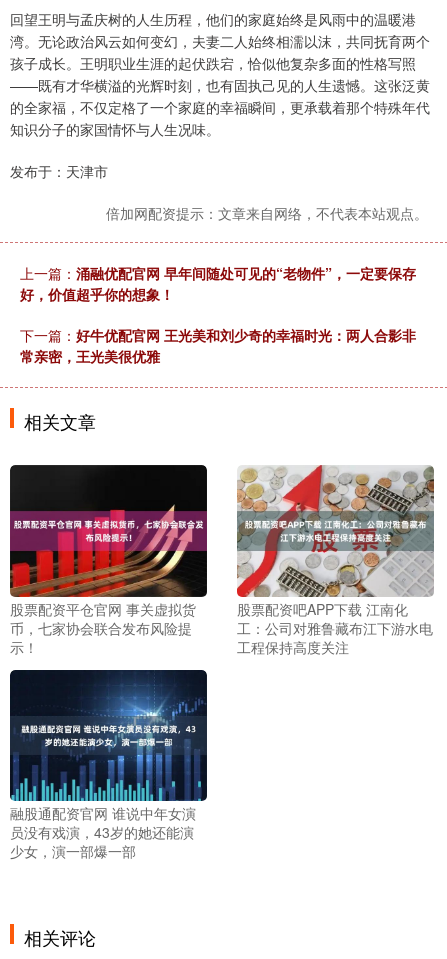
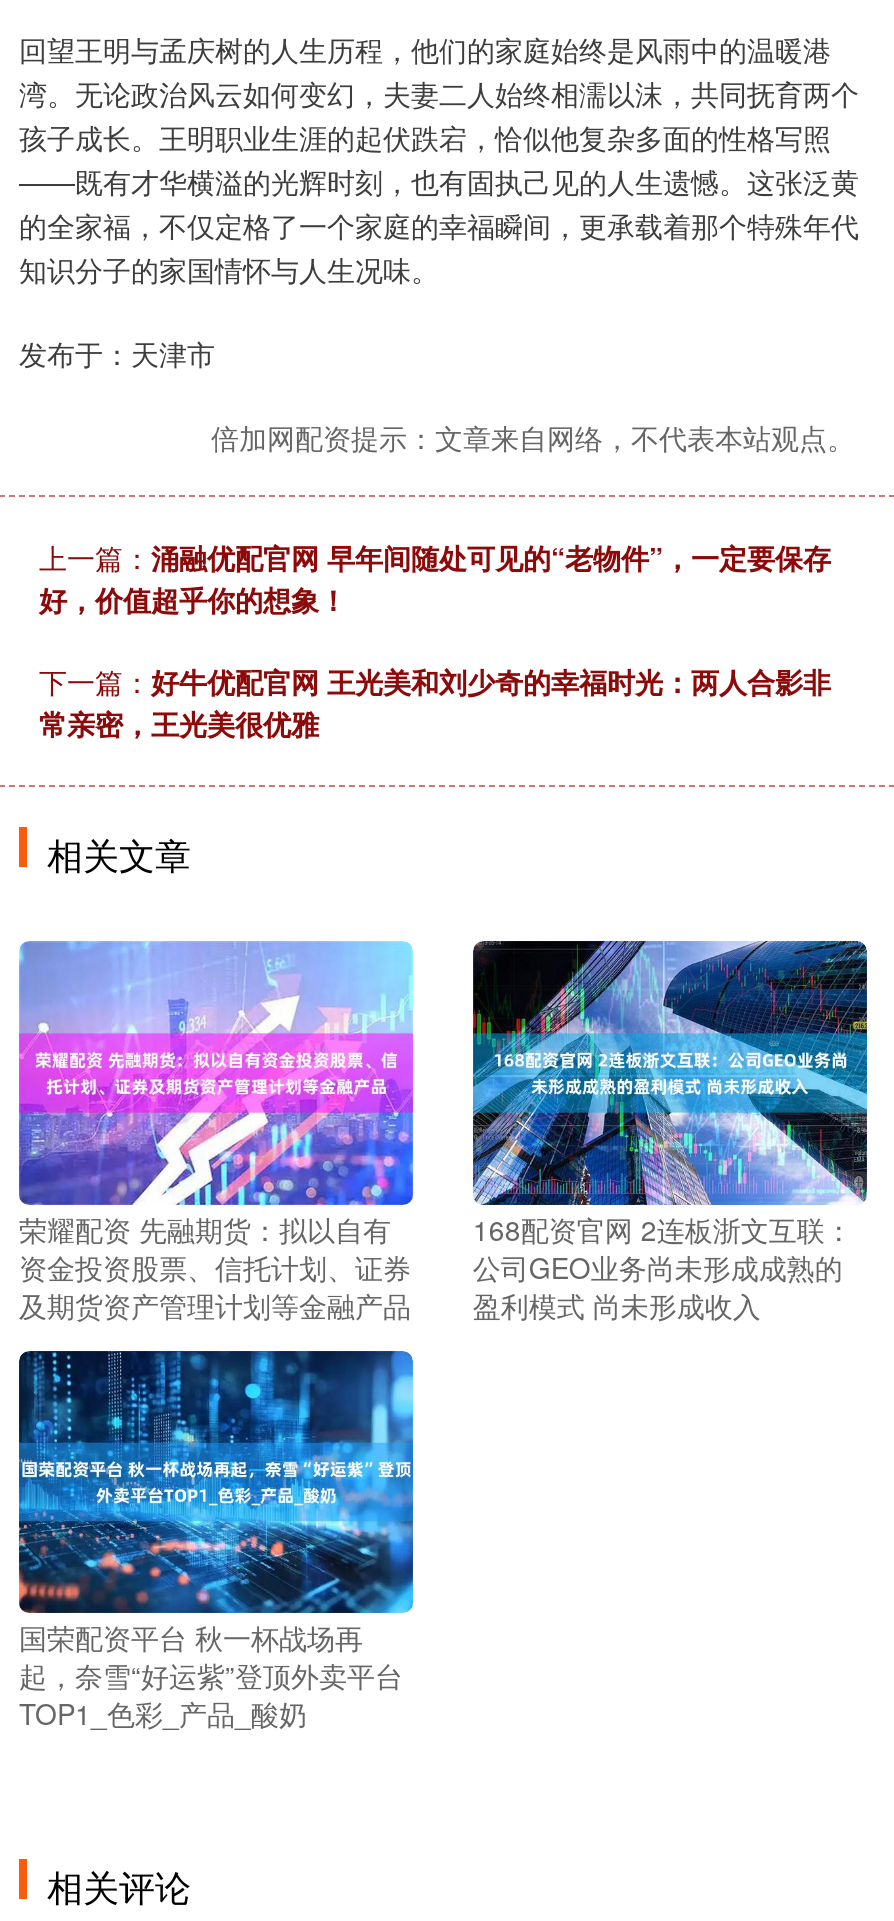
- [image]
- 股票配资平仓官网 事关虚拟货
- 币，七家协会联合发布风险提
- 示！
+ [image]
+ 荣耀配资 先融期货：拟以自有
+ 资金投资股票、信托计划、证券
+ 及期货资产管理计划等金融产品

- [image]
- 股票配资吧APP下载 江南化
- 工：公司对雅鲁藏布江下游水电
- 工程保持高度关注
+ [image]
+ 168配资官网 2连板浙文互联：
+ 公司GEO业务尚未形成成熟的
+ 盈利模式 尚未形成收入

- [image]
- 融股通配资官网 谁说中年女演
- 员没有戏演，43岁的她还能演
- 少女，演一部爆一部
+ [image]
+ 国荣配资平台 秋一杯战场再
+ 起，奈雪“好运紫”登顶外卖平台
+ TOP1_色彩_产品_酸奶
